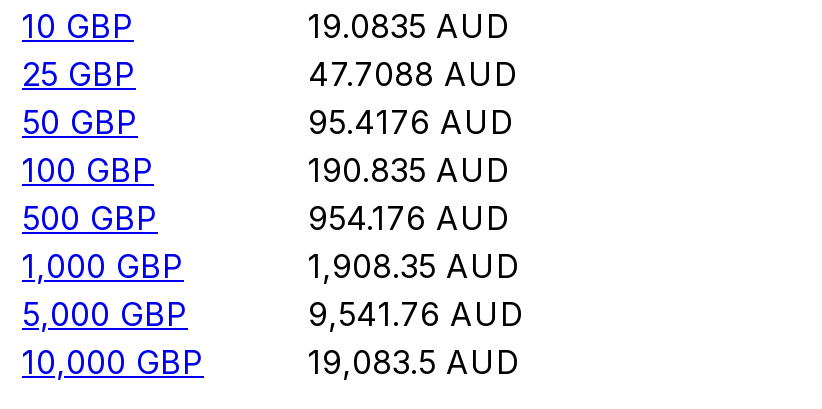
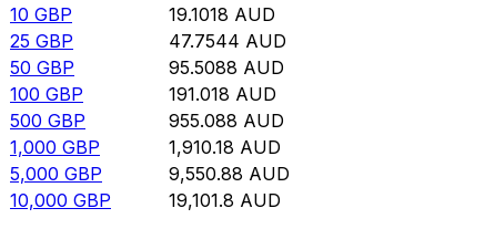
- 19.0835 AUD
+ 19.1018 AUD

- 47.7088 AUD
+ 47.7544 AUD

- 95.4176 AUD
+ 95.5088 AUD

- 190.835 AUD
+ 191.018 AUD

- 954.176 AUD
+ 955.088 AUD

- 1,908.35 AUD
+ 1,910.18 AUD

- 9,541.76 AUD
+ 9,550.88 AUD

- 19,083.5 AUD
+ 19,101.8 AUD
